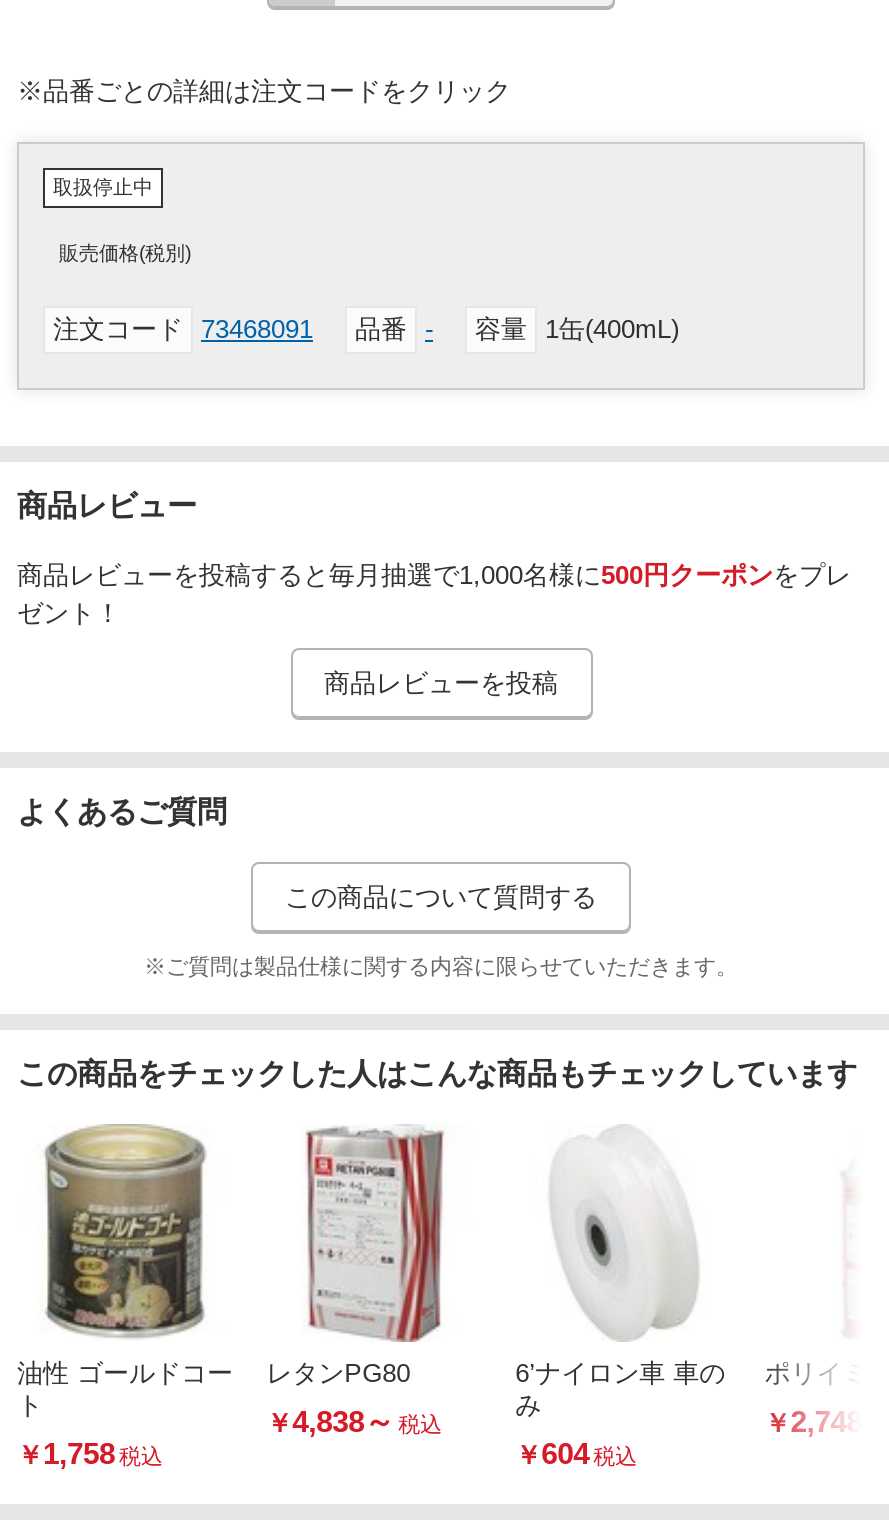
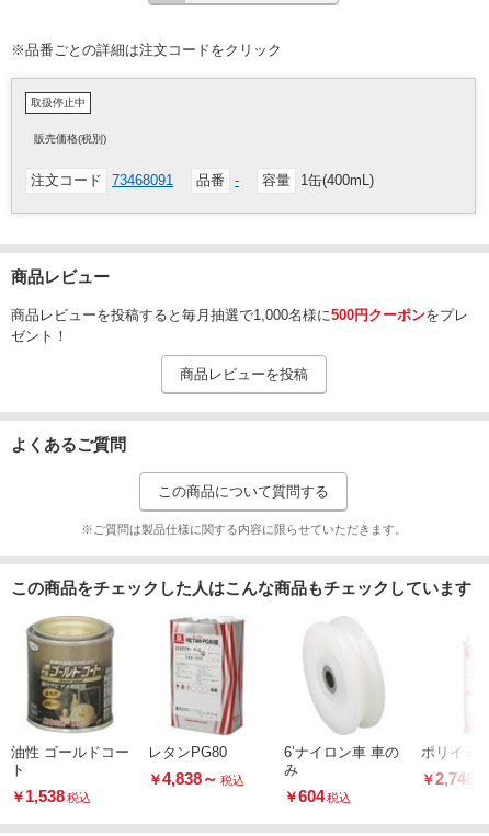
- ￥1,758 税込
+ ￥1,538 税込
